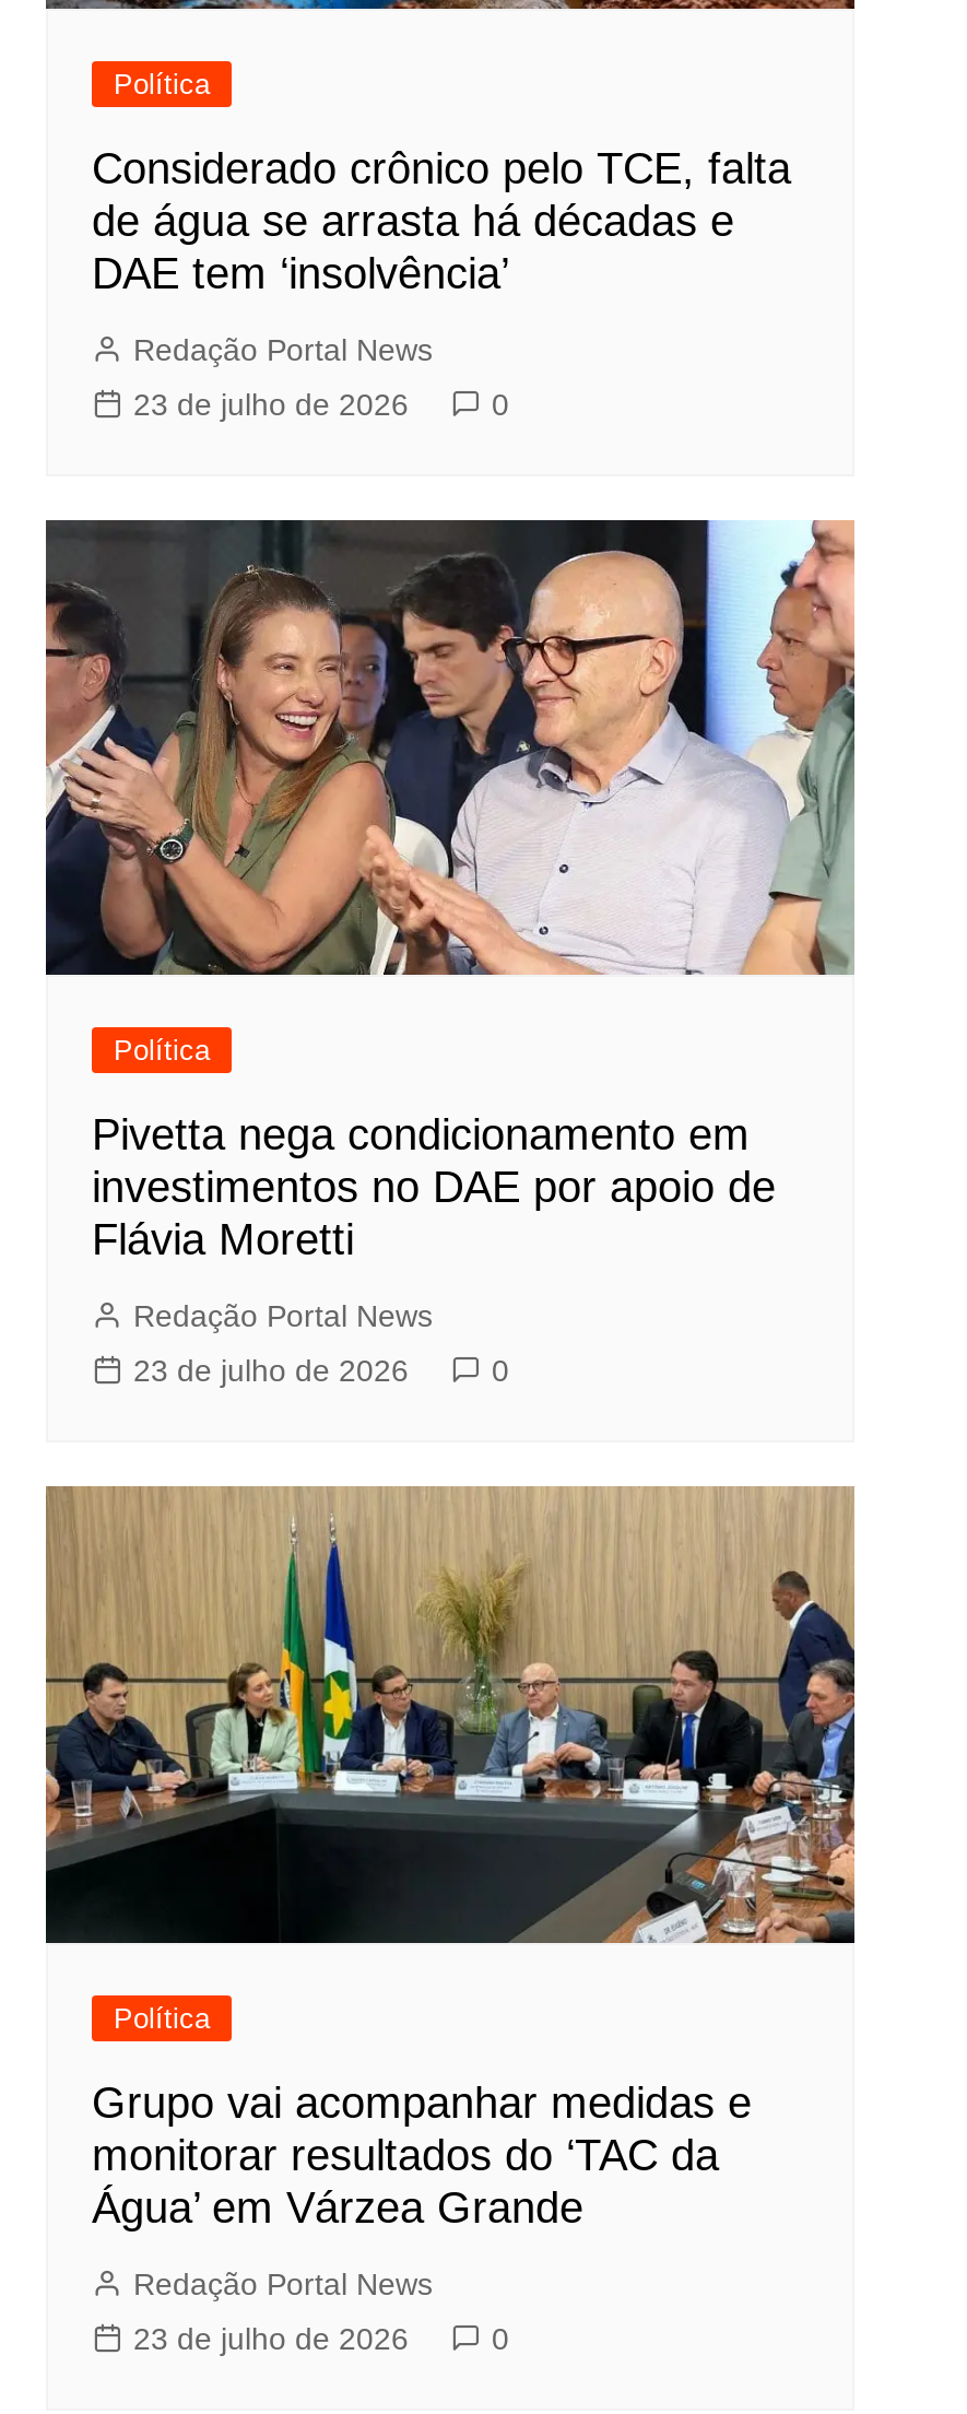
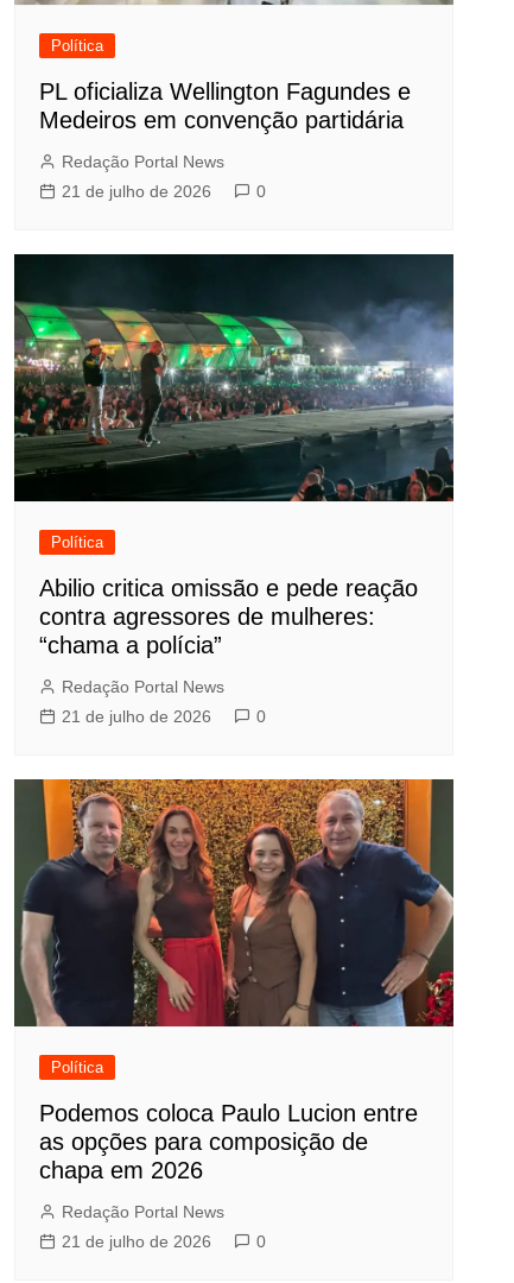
- Considerado crônico pelo TCE, falta
- de água se arrasta há décadas e
- DAE tem ‘insolvência’
+ PL oficializa Wellington Fagundes e
+ Medeiros em convenção partidária

- 23 de julho de 2026
+ 21 de julho de 2026

- [image]
+ [image]

- Pivetta nega condicionamento em
- investimentos no DAE por apoio de
- Flávia Moretti
+ Abilio critica omissão e pede reação
+ contra agressores de mulheres:
+ “chama a polícia”

- 23 de julho de 2026
+ 21 de julho de 2026

- [image]
+ [image]

- Grupo vai acompanhar medidas e
- monitorar resultados do ‘TAC da
- Água’ em Várzea Grande
+ Podemos coloca Paulo Lucion entre
+ as opções para composição de
+ chapa em 2026

- 23 de julho de 2026
+ 21 de julho de 2026
